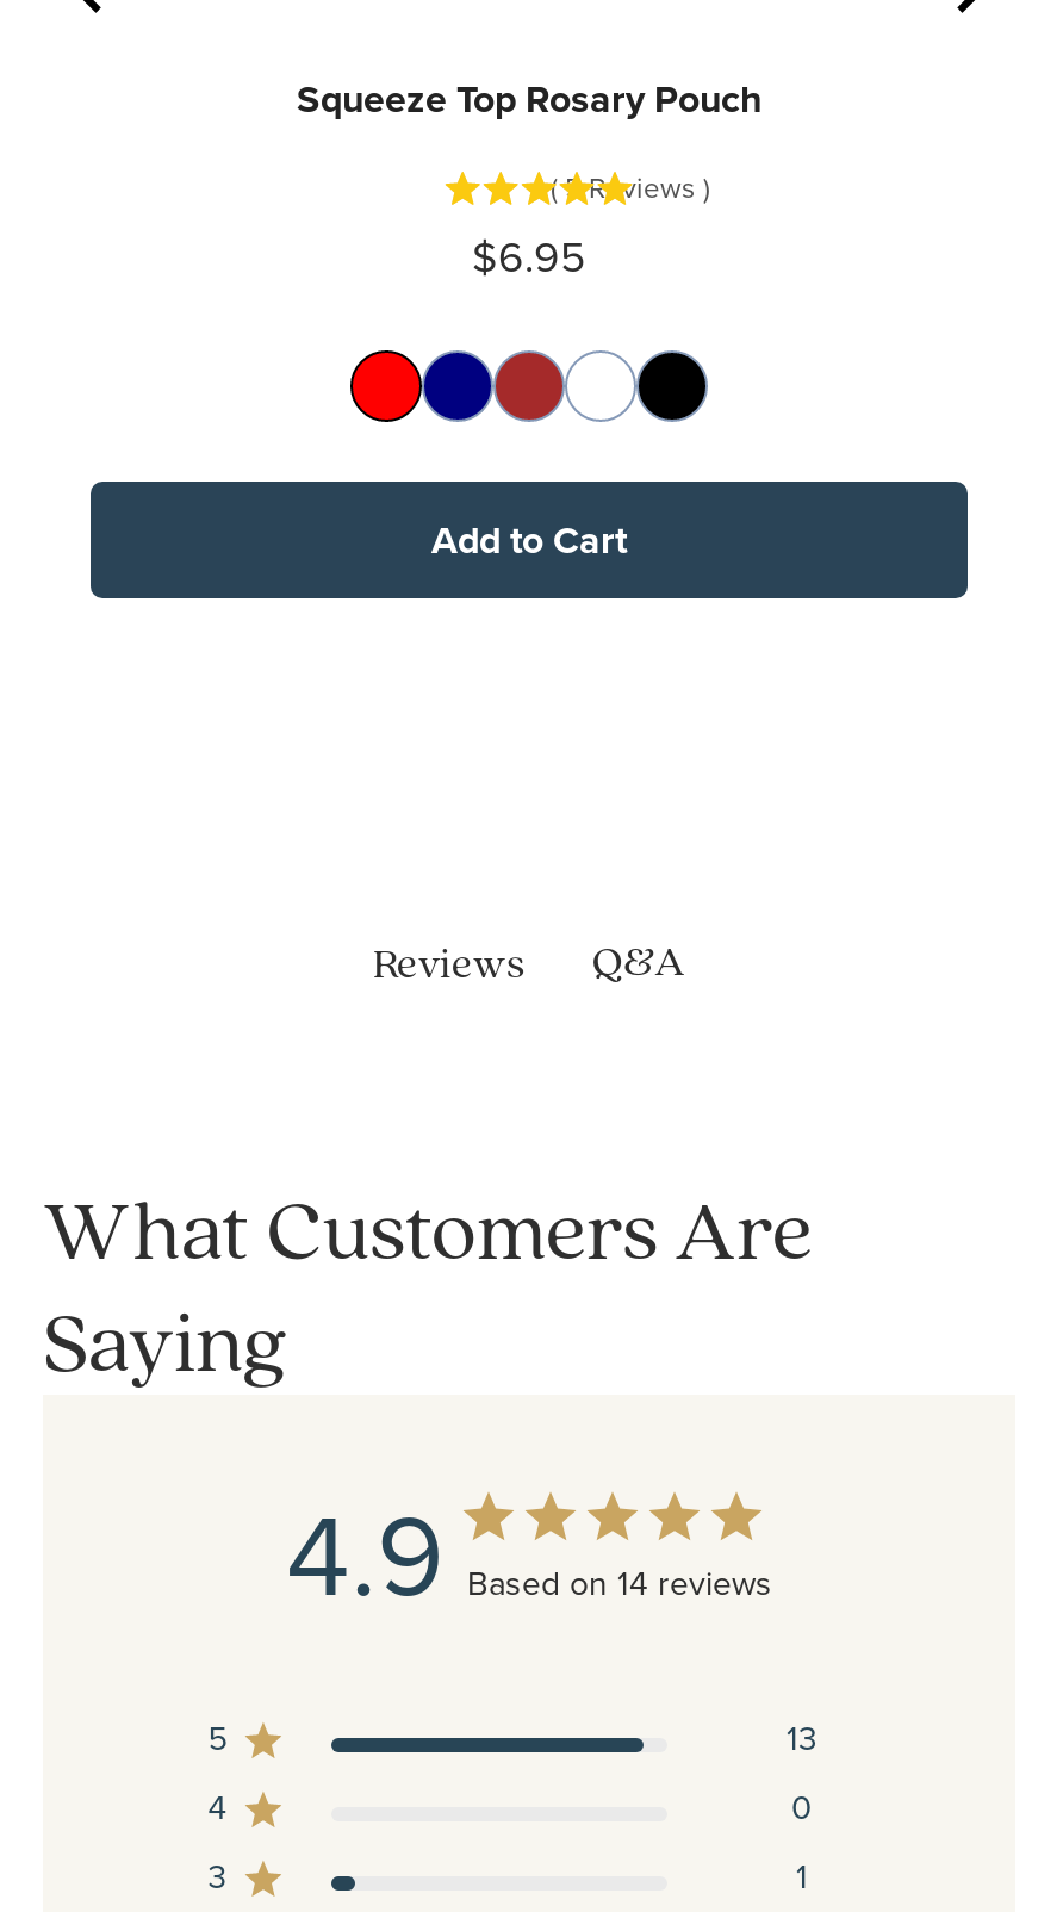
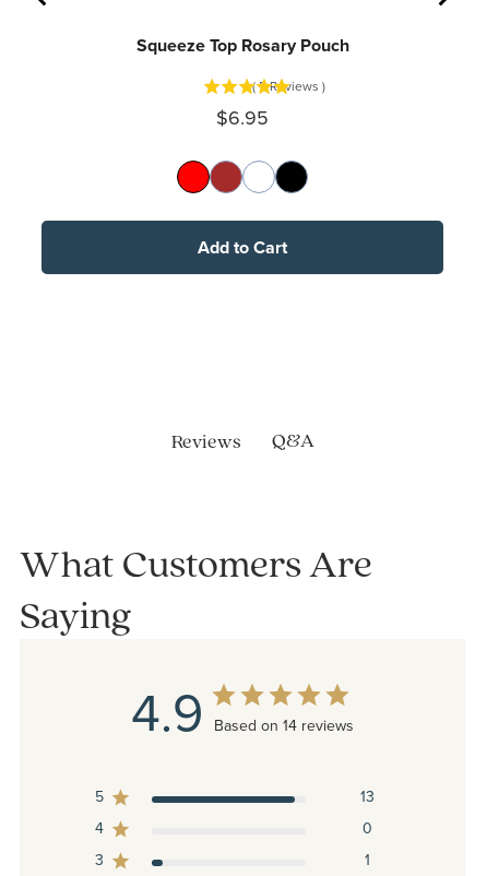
- [image]
+ [image]
